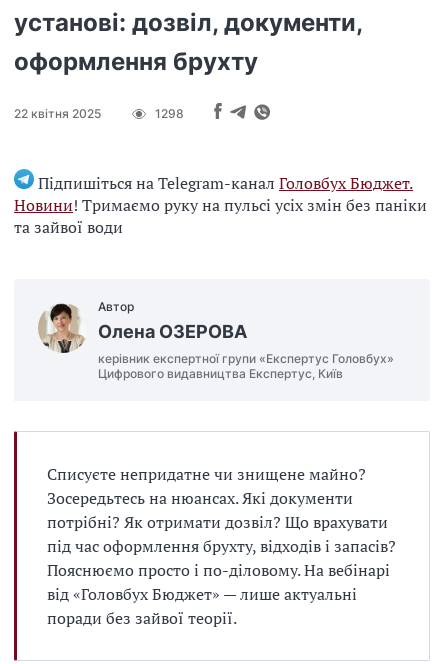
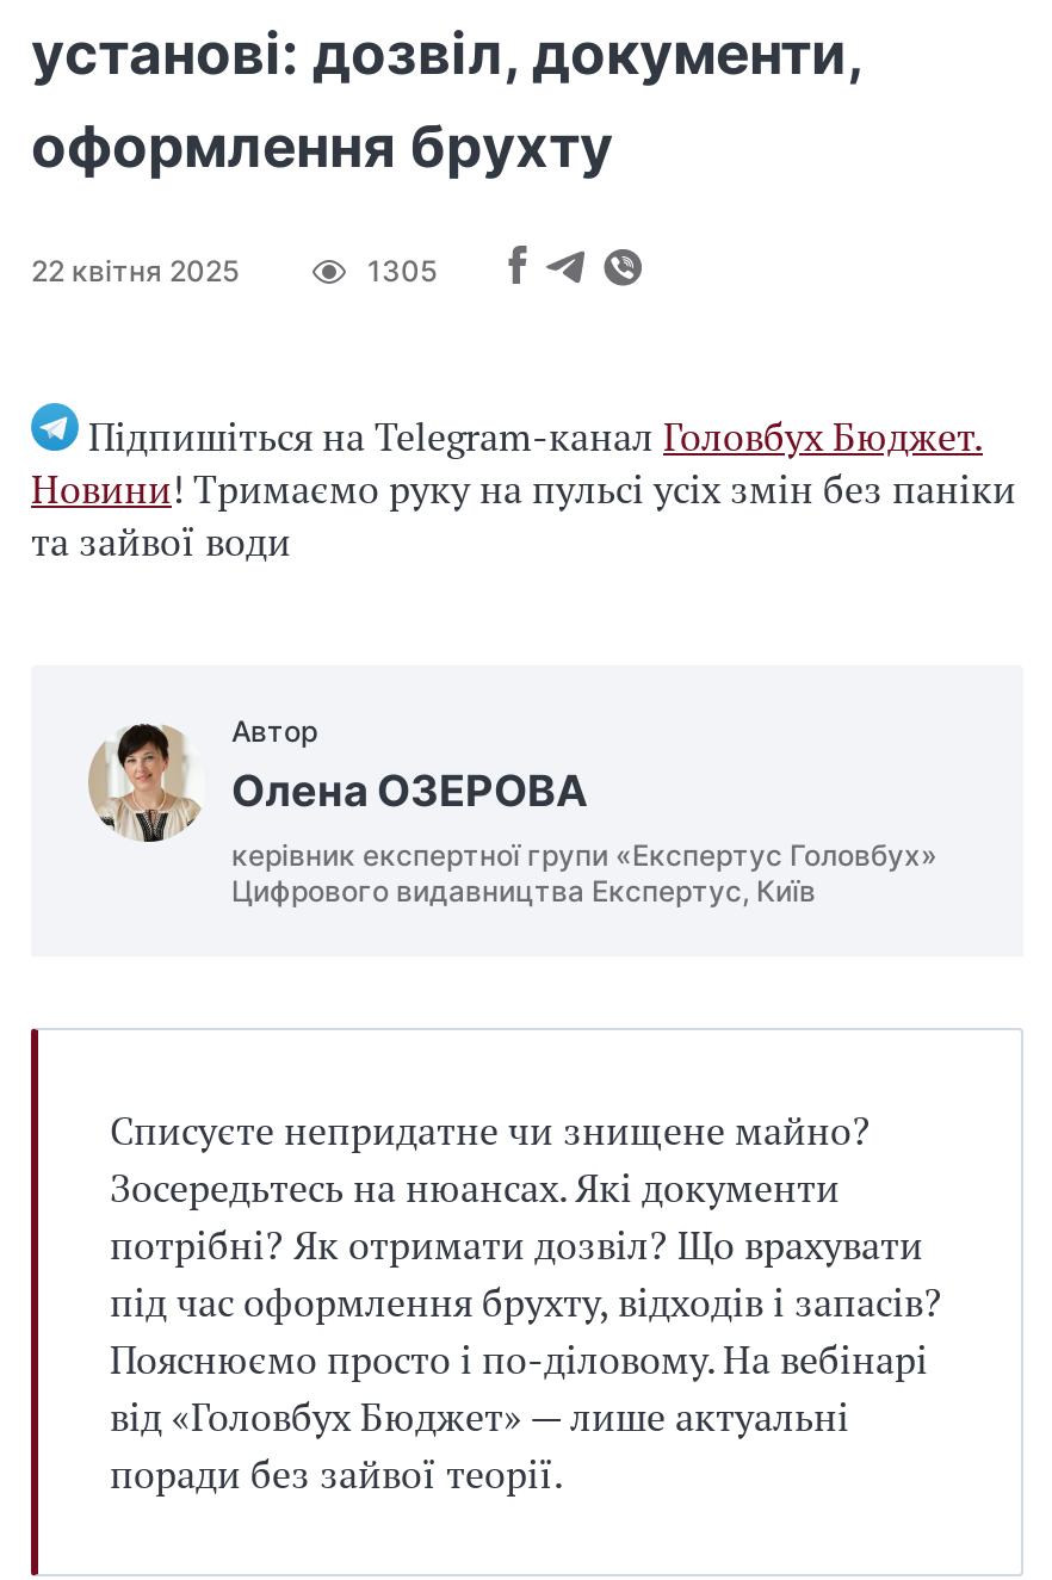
- 1298
+ 1305
